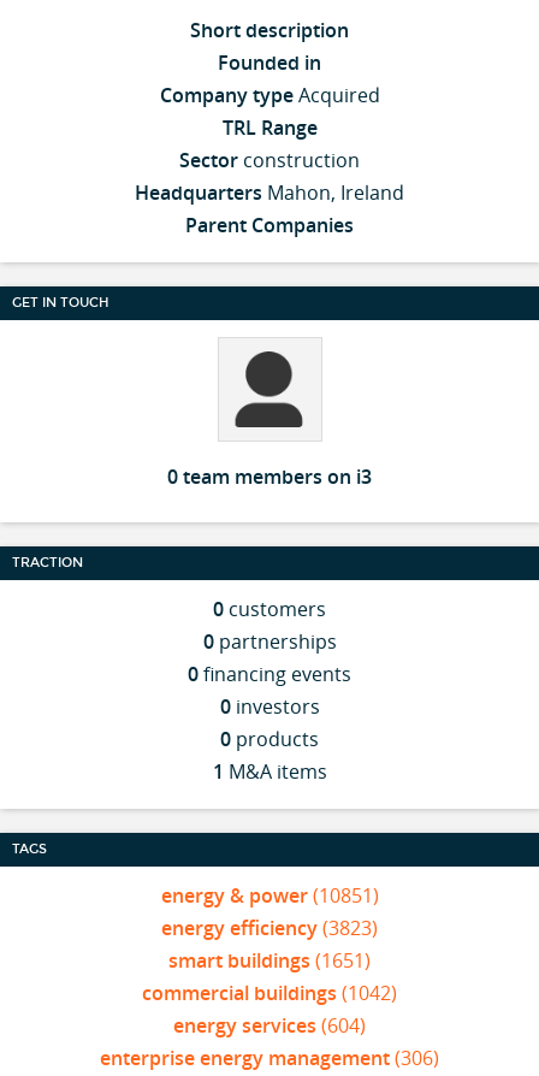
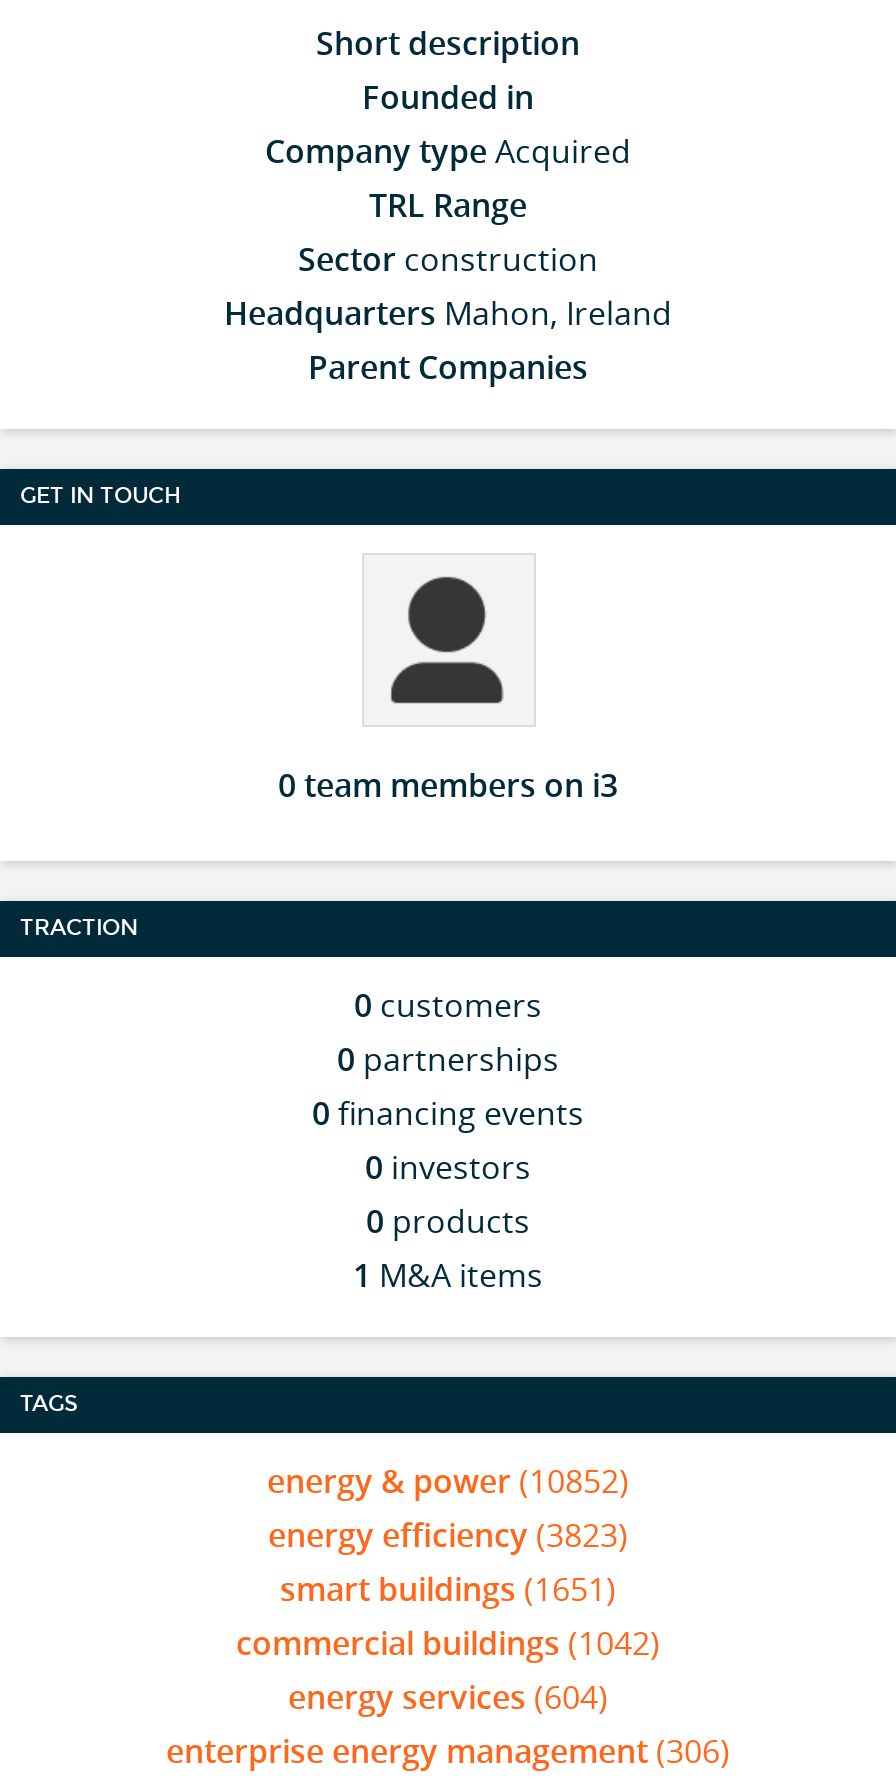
- energy & power (10851)
+ energy & power (10852)
